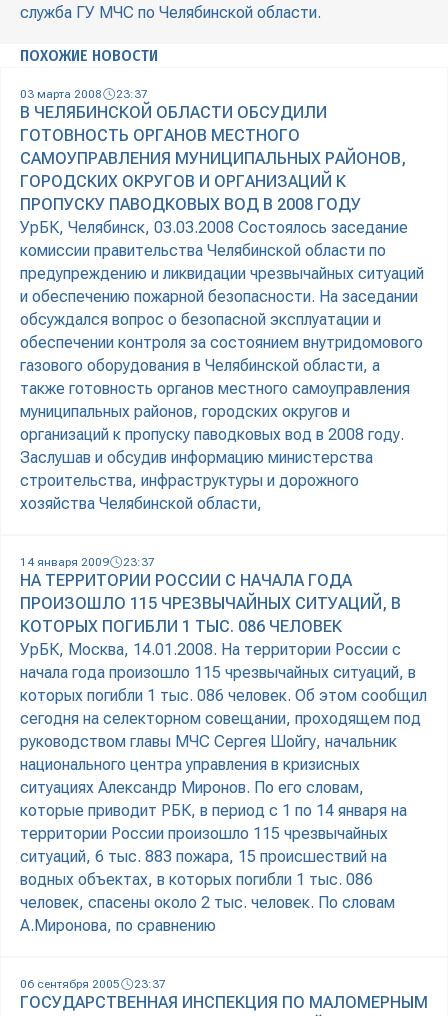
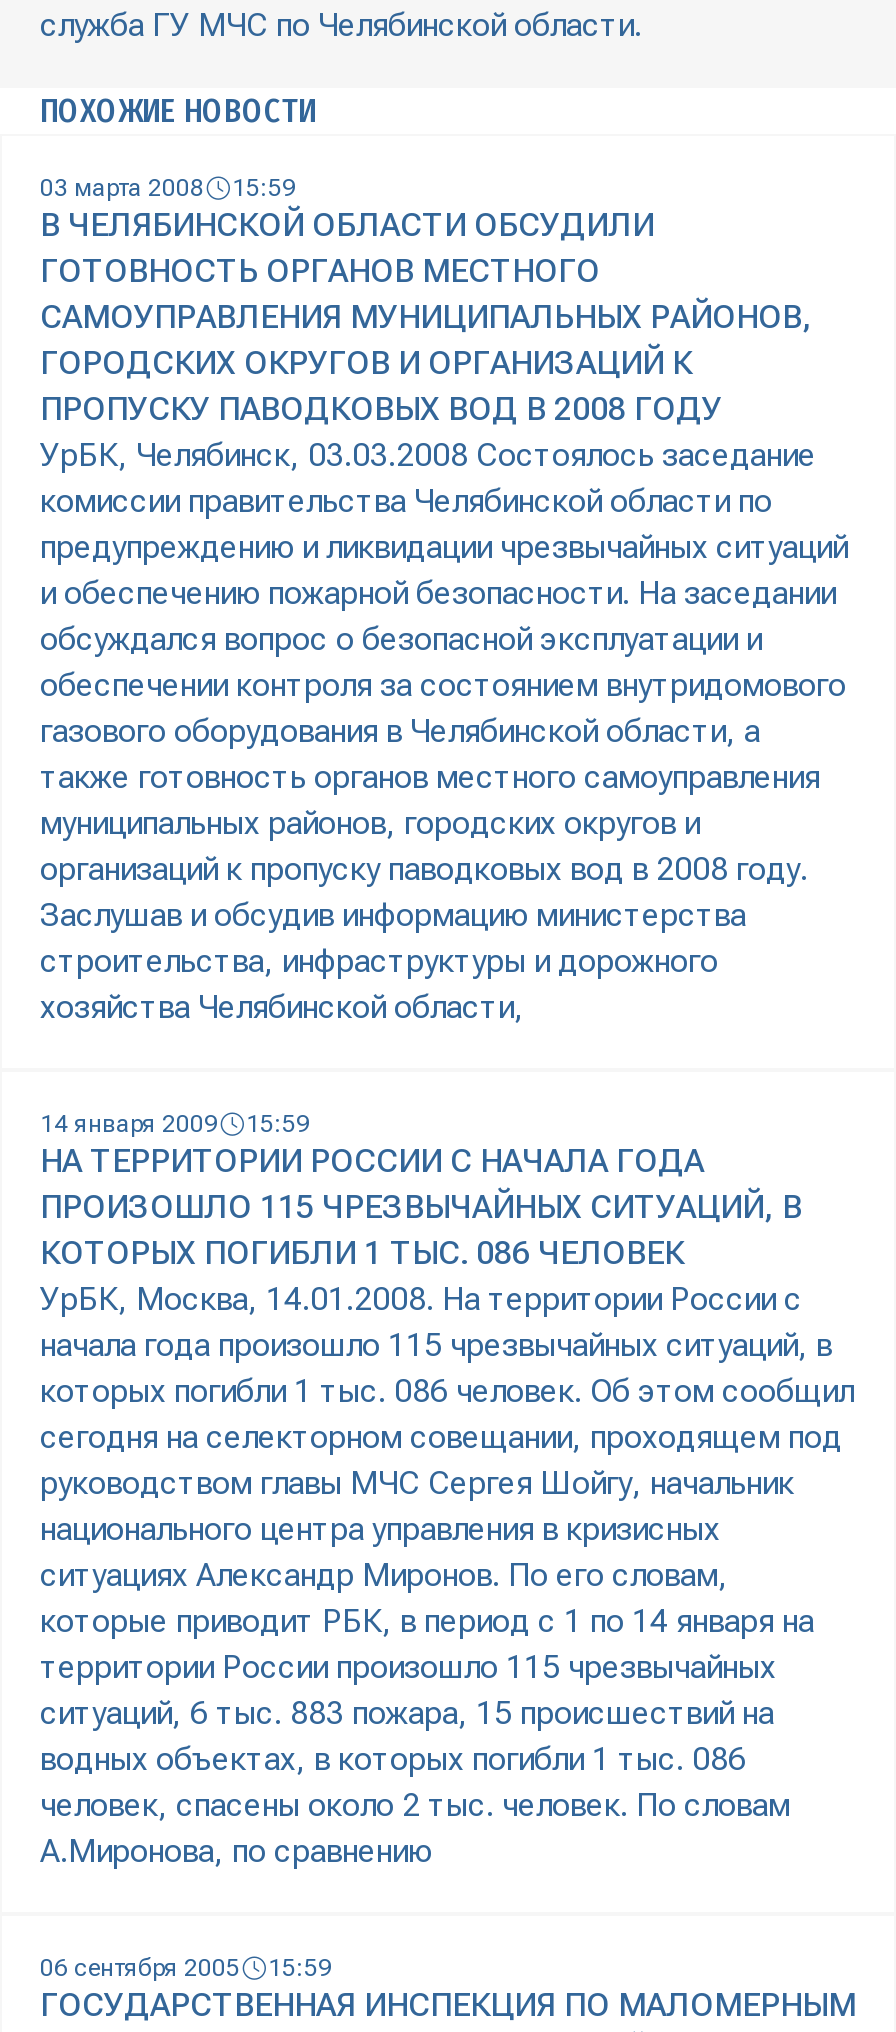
- 03 марта 2008 23:37
+ 03 марта 2008 15:59

- 14 января 2009 23:37
+ 14 января 2009 15:59

- 06 сентября 2005 23:37
+ 06 сентября 2005 15:59
